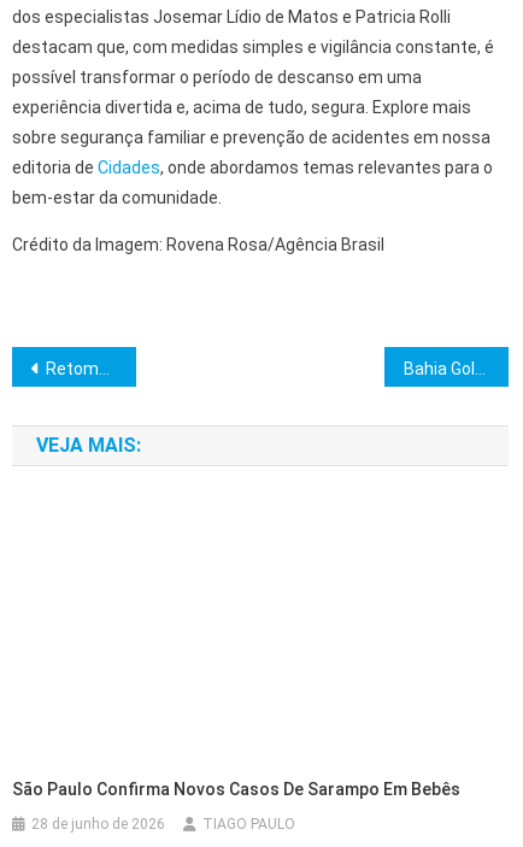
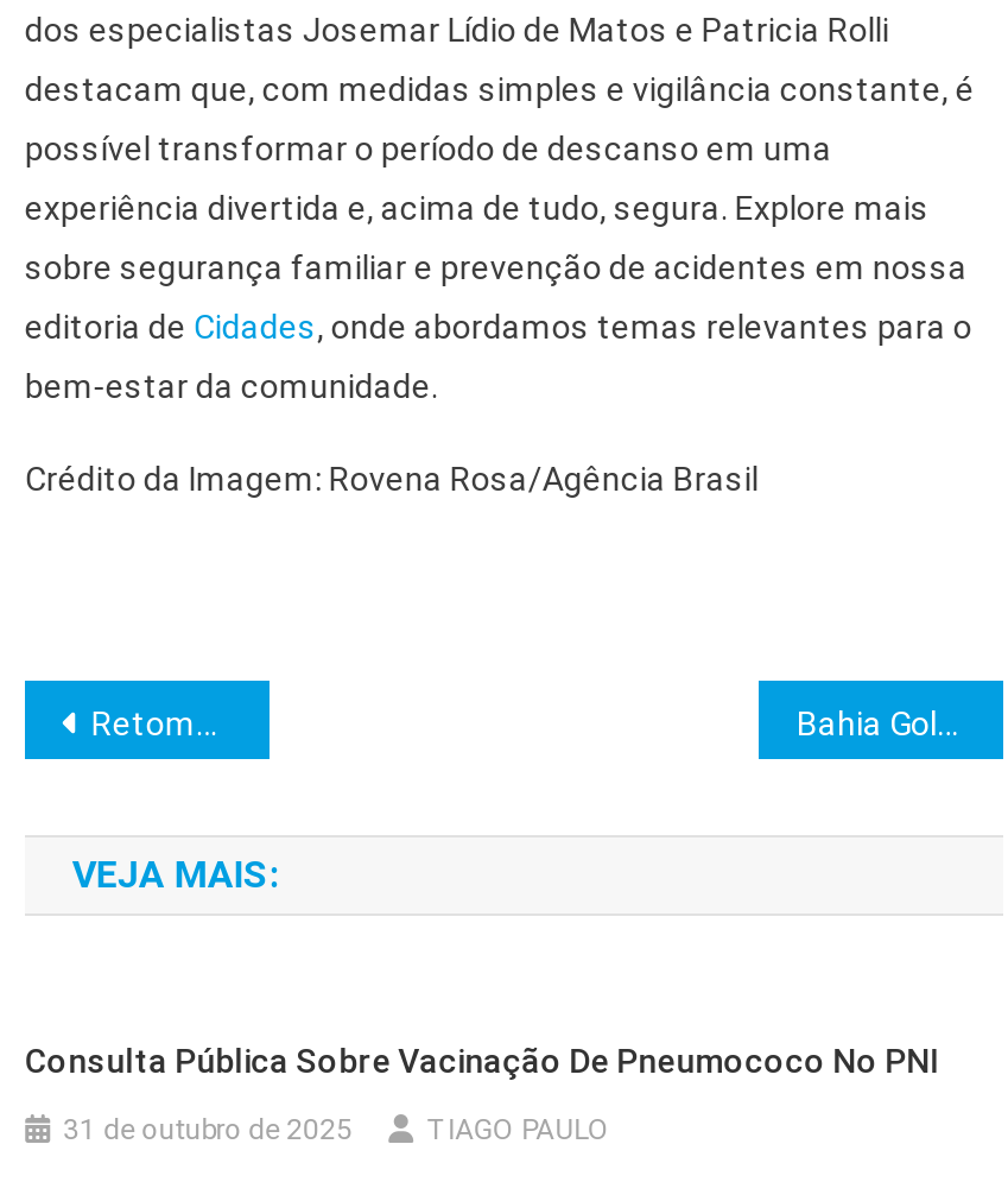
- São Paulo Confirma Novos Casos De Sarampo Em Bebês
+ Consulta Pública Sobre Vacinação De Pneumococo No PNI

- 28 de junho de 2026
+ 31 de outubro de 2025
